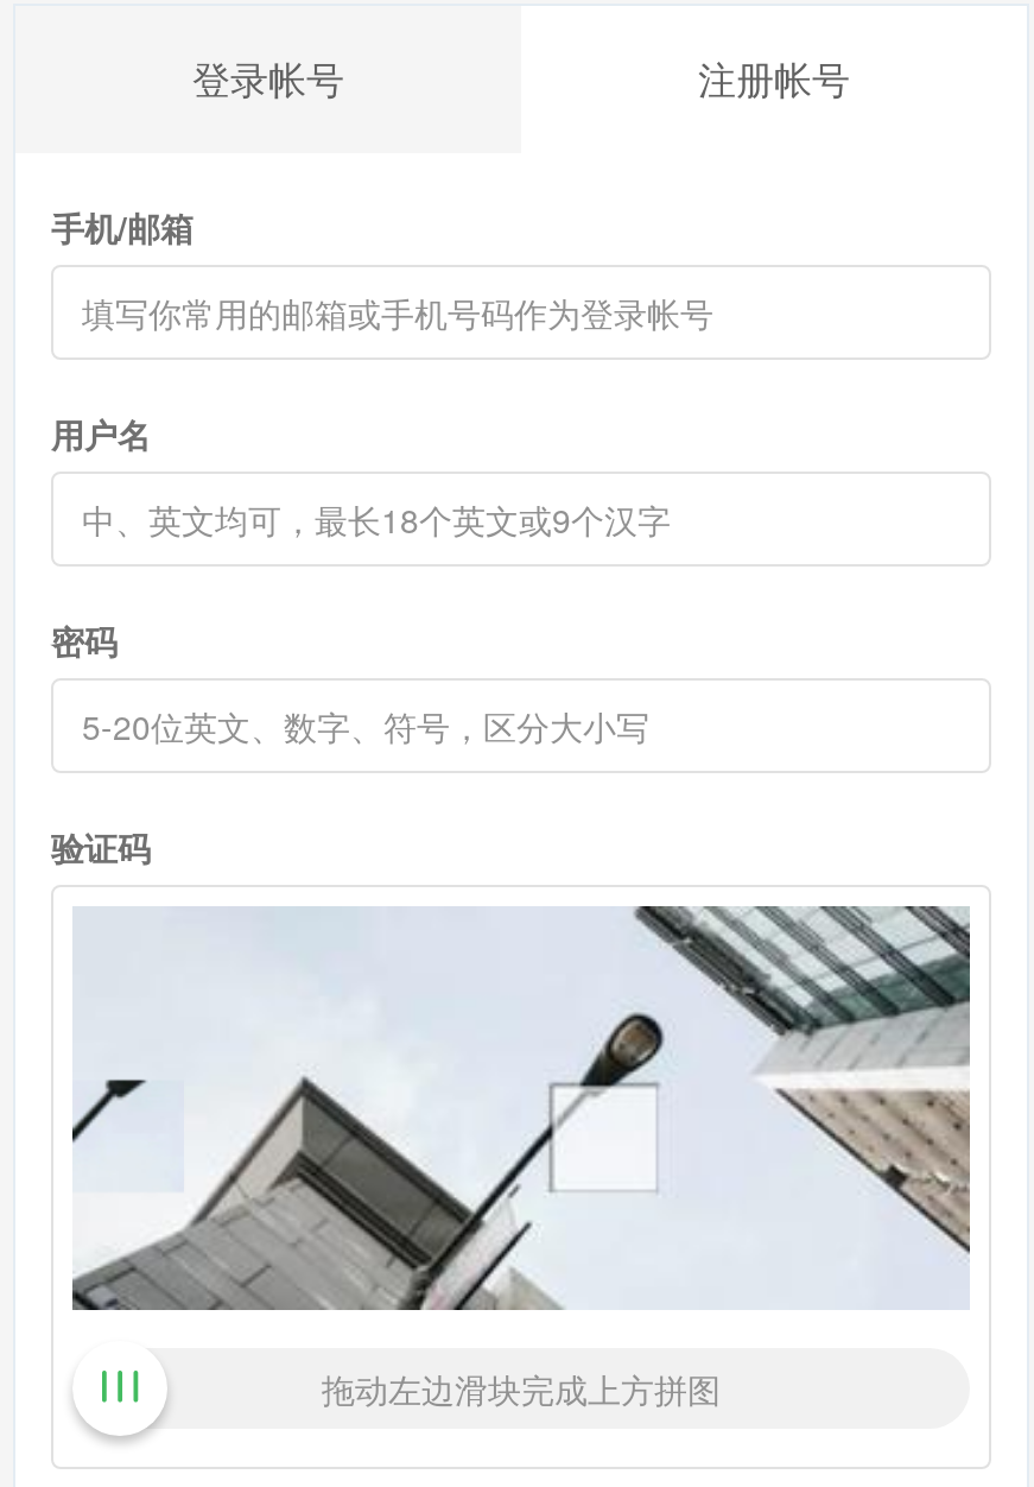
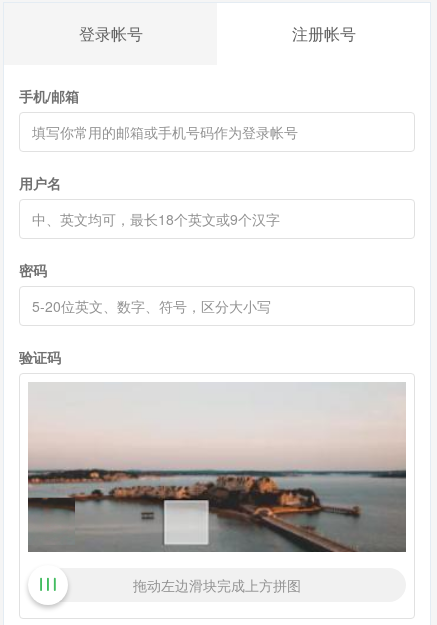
- [image]
+ [image]
